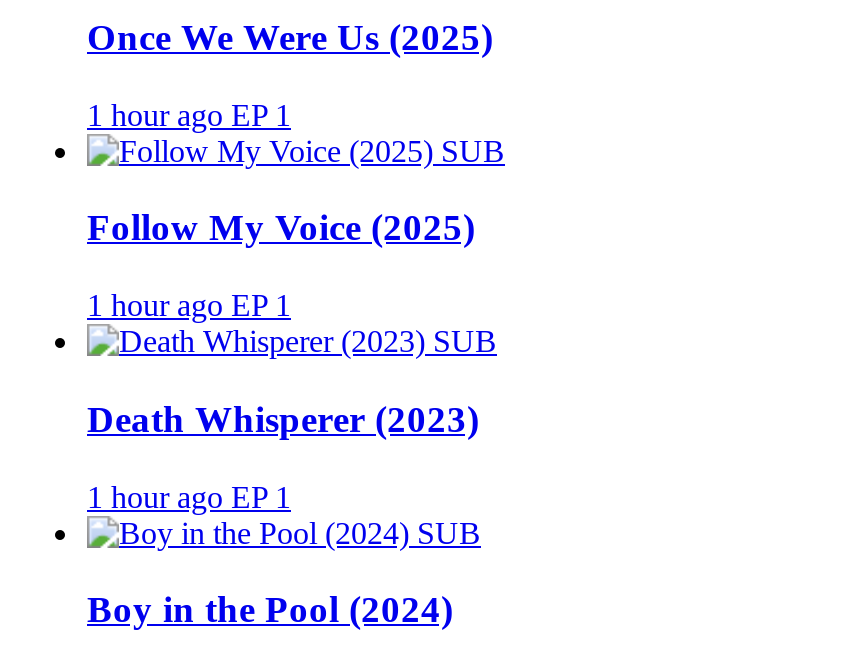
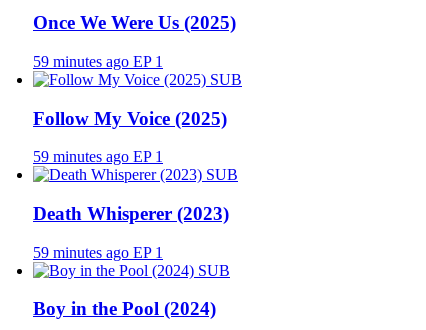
- 1 hour ago EP 1
+ 59 minutes ago EP 1

- 1 hour ago EP 1
+ 59 minutes ago EP 1

- 1 hour ago EP 1
+ 59 minutes ago EP 1
